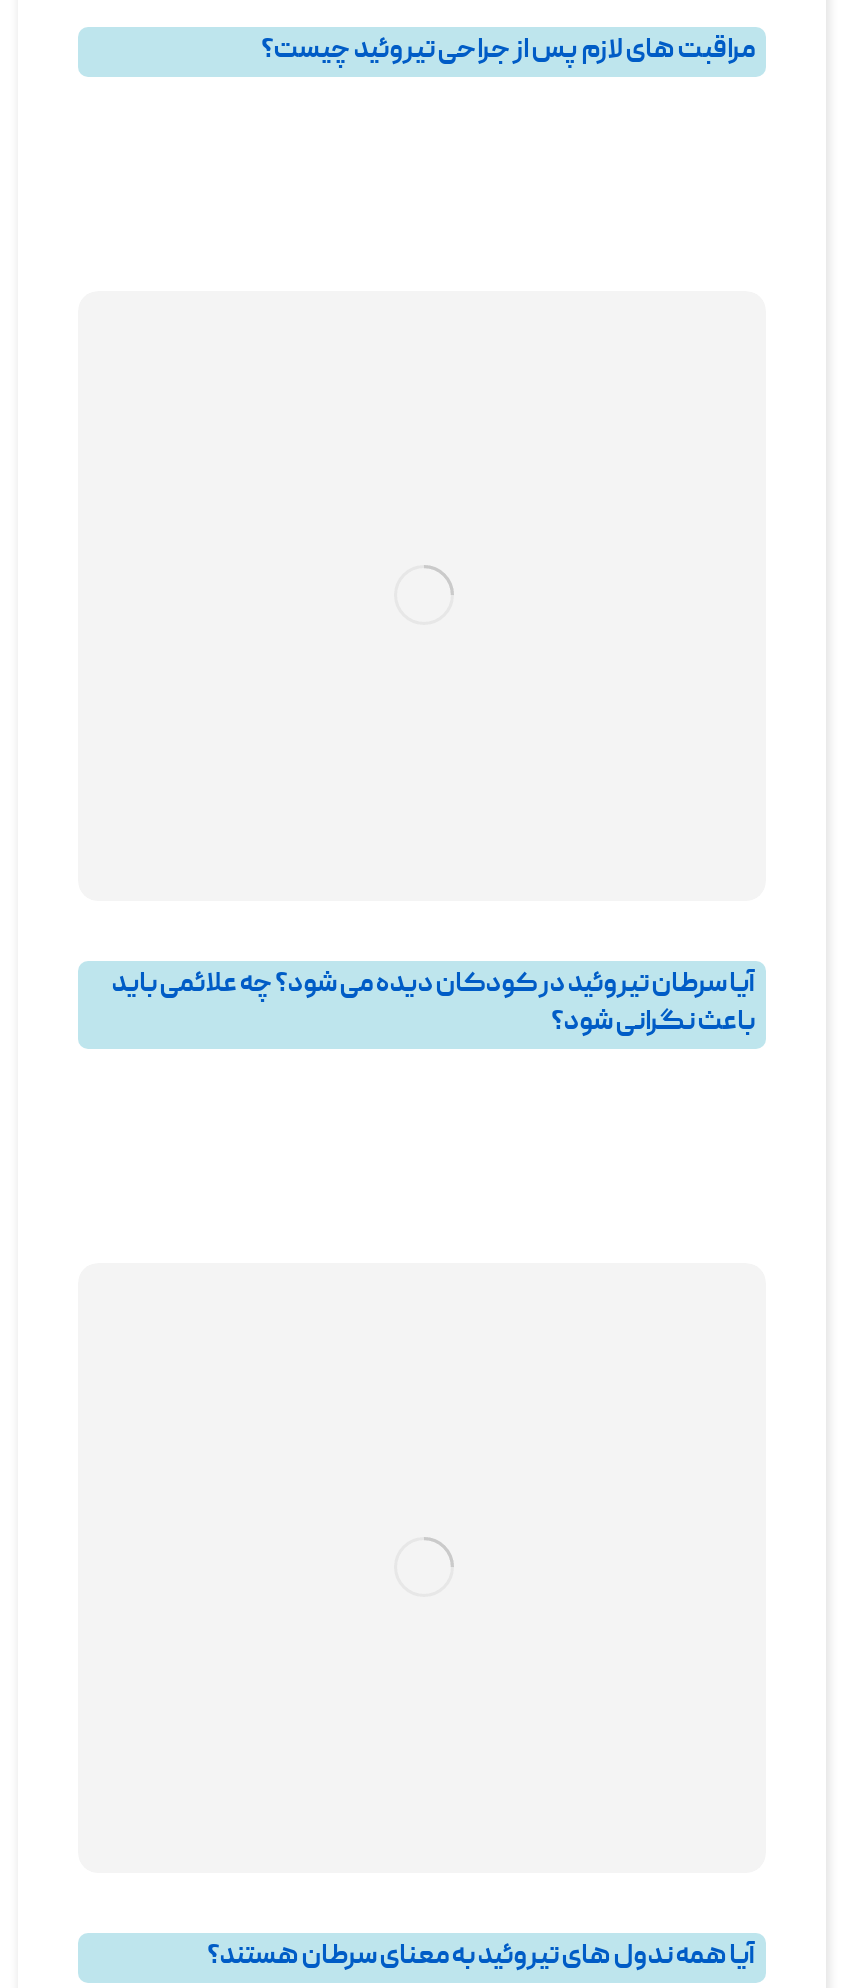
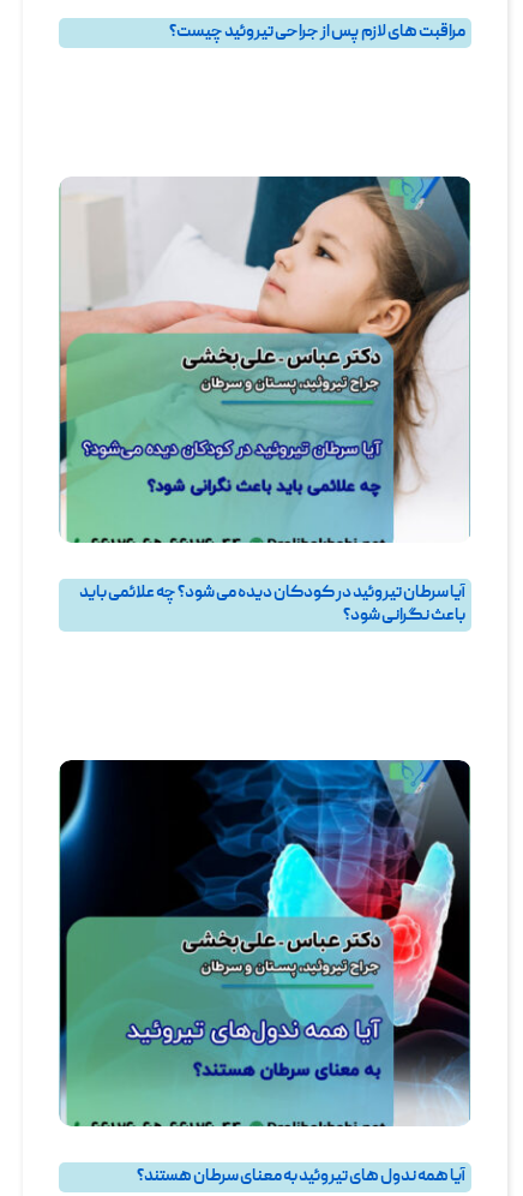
+ [image]

+ [image]
